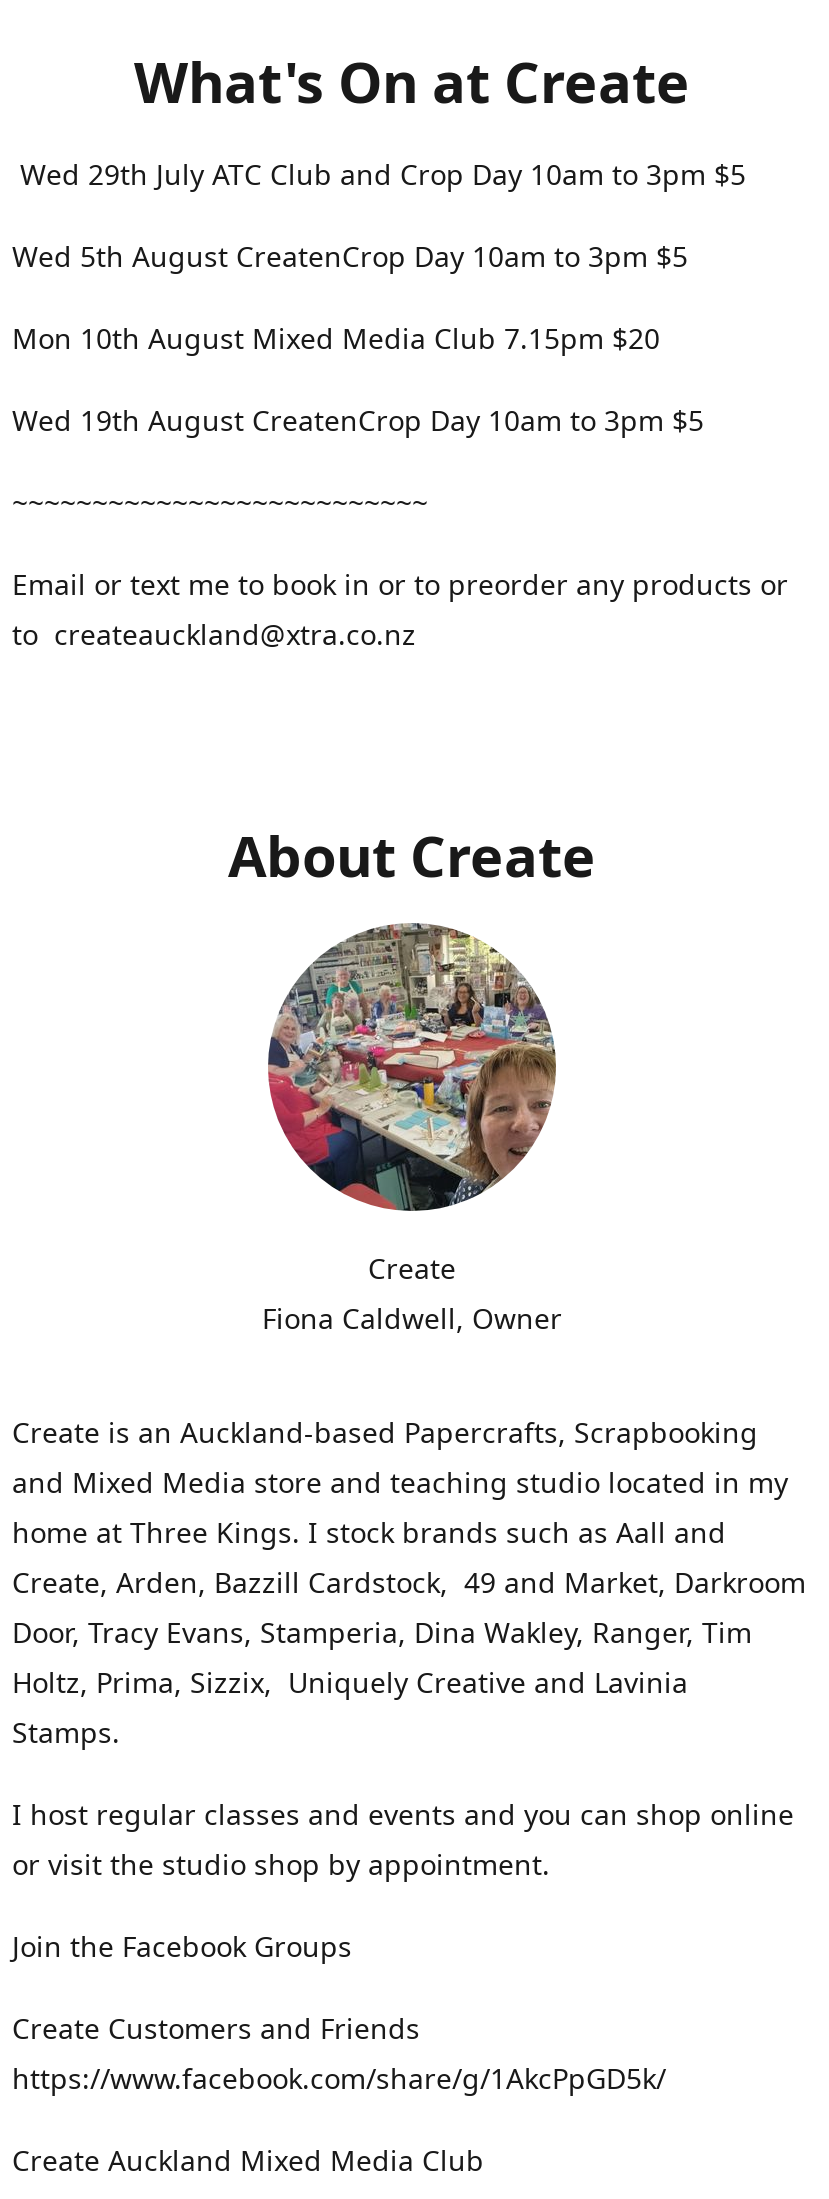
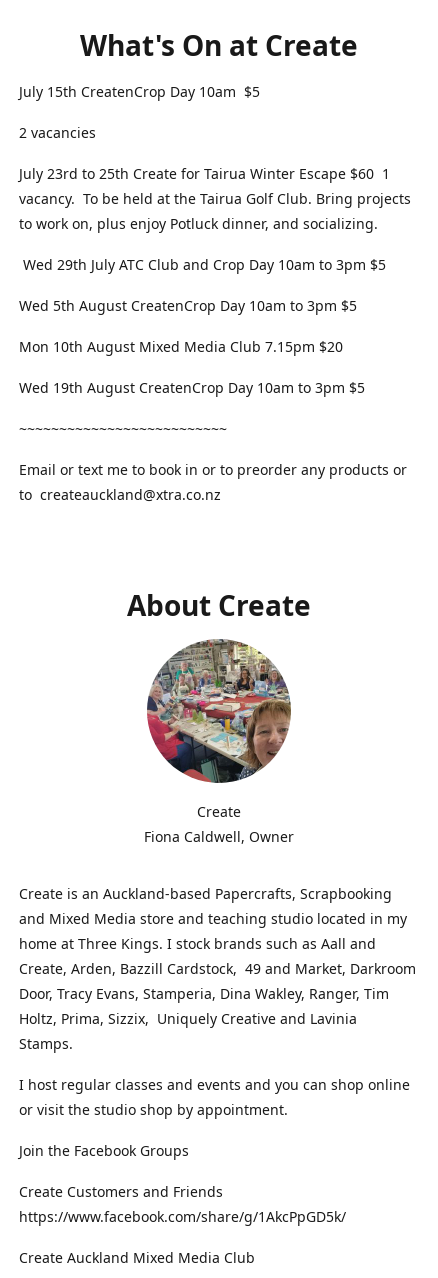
+ July 15th CreatenCrop Day 10am $5
+ 2 vacancies
+ July 23rd to 25th Create for Tairua Winter Escape $60 1
+ vacancy. To be held at the Tairua Golf Club. Bring projects
+ to work on, plus enjoy Potluck dinner, and socializing.
